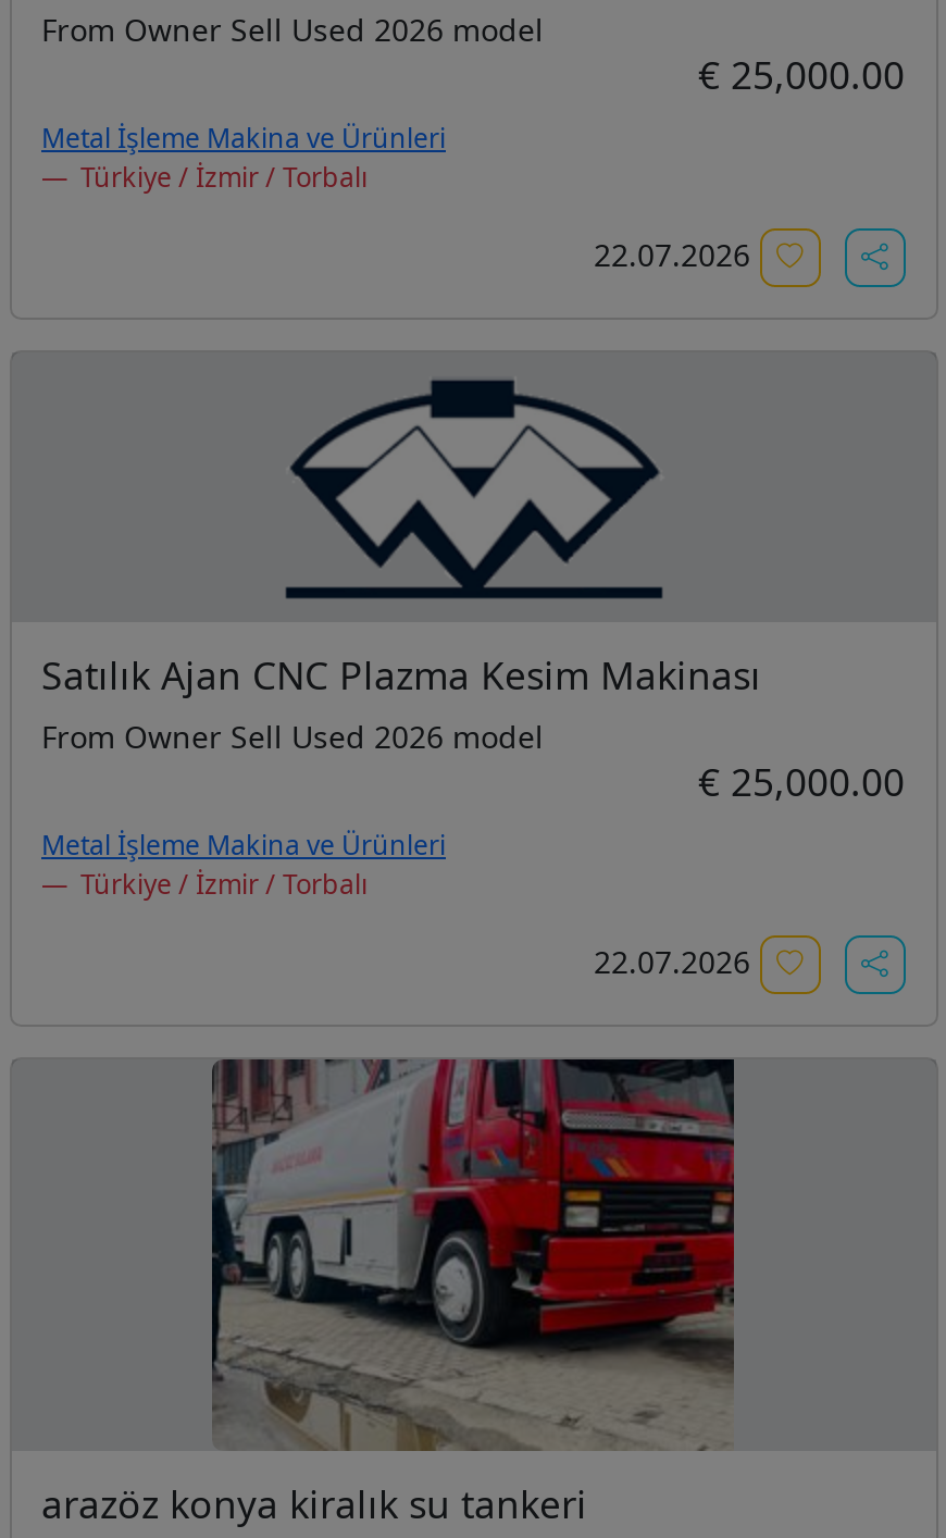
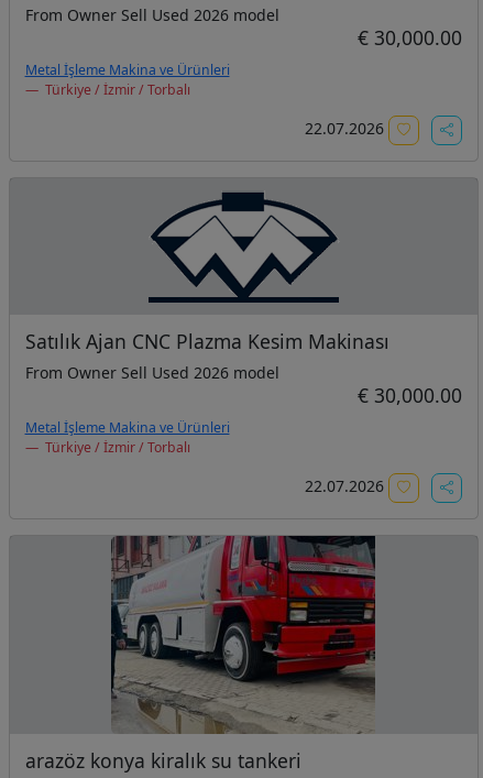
- € 25,000.00
+ € 30,000.00

- € 25,000.00
+ € 30,000.00
